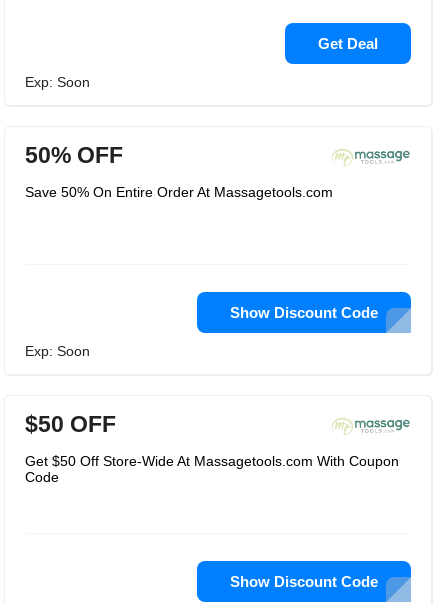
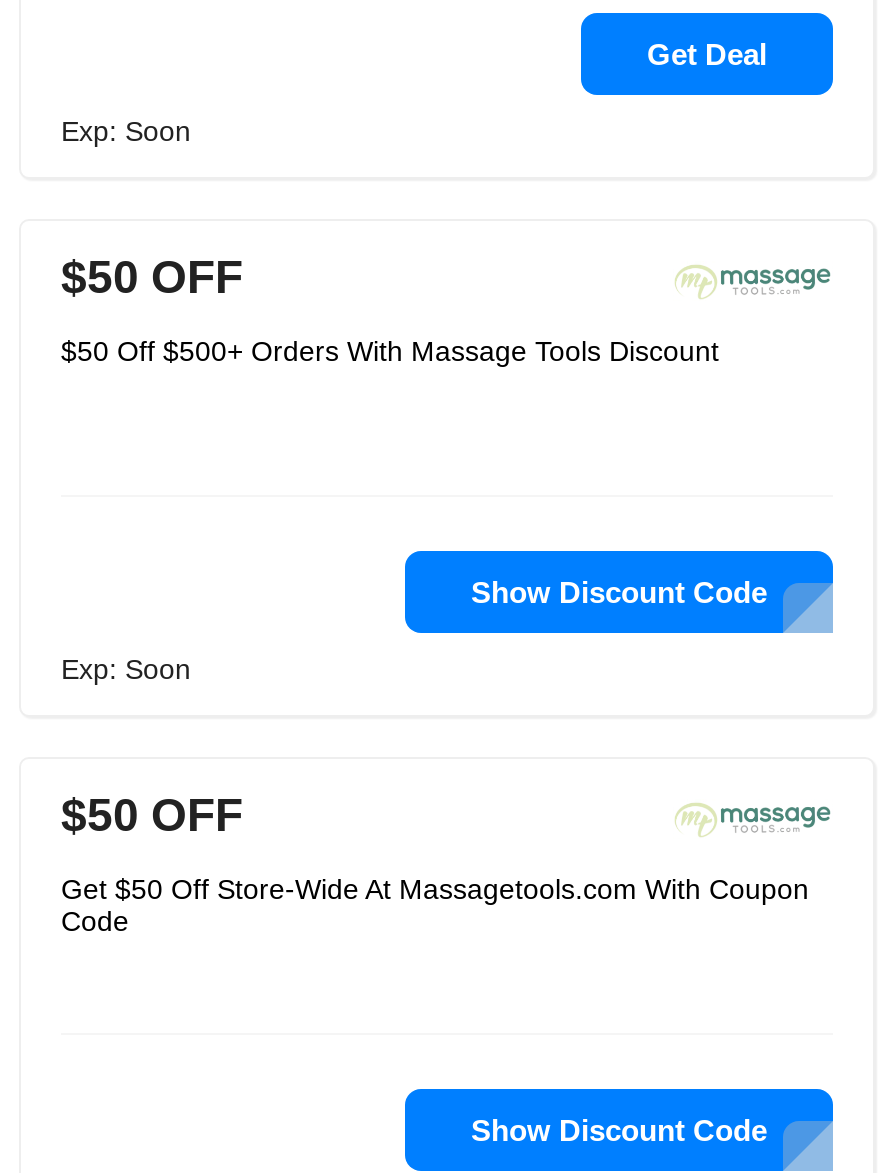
- 50% OFF
+ $50 OFF

- Save 50% On Entire Order At Massagetools.com
+ $50 Off $500+ Orders With Massage Tools Discount
